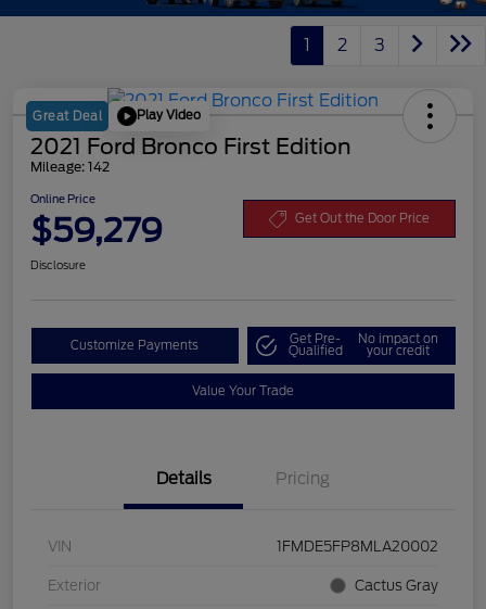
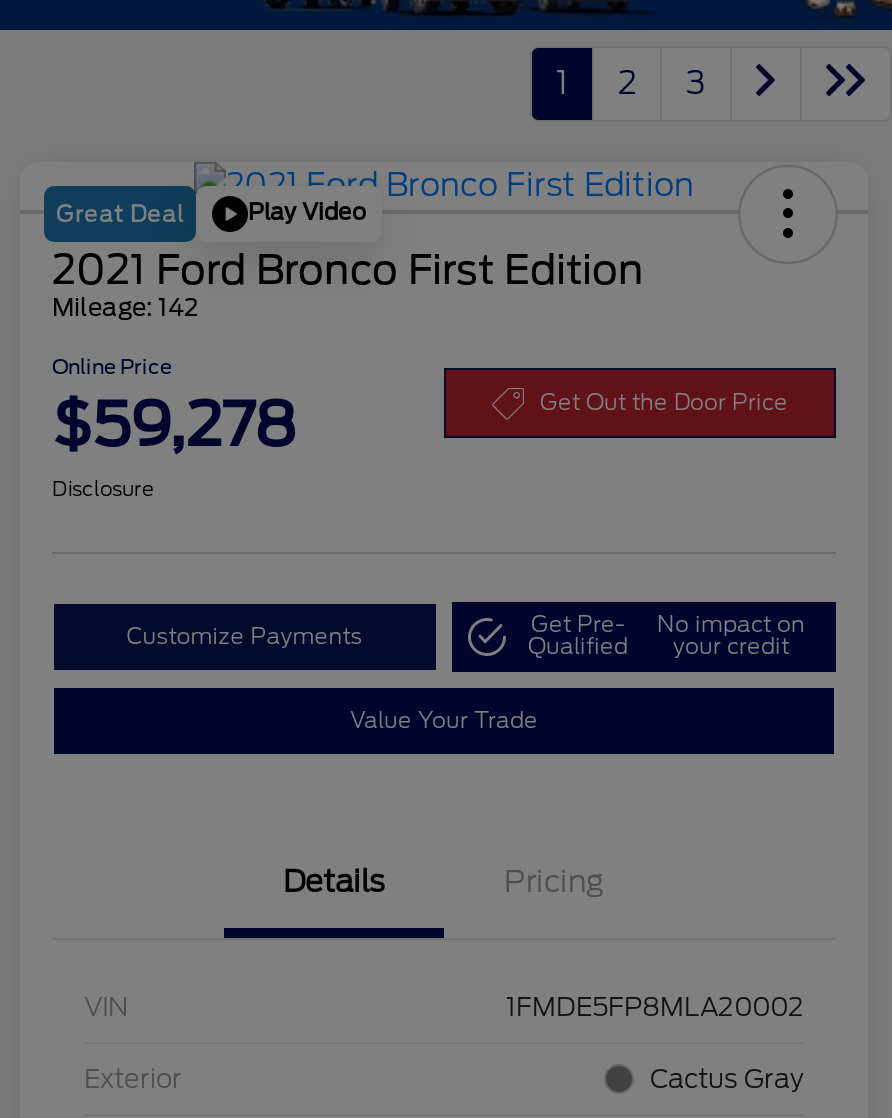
- $59,279
+ $59,278
